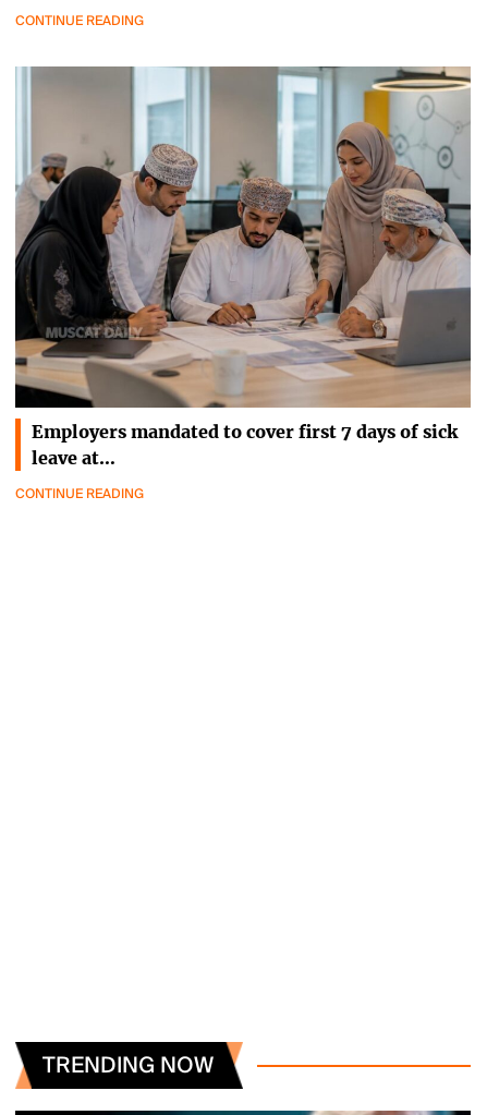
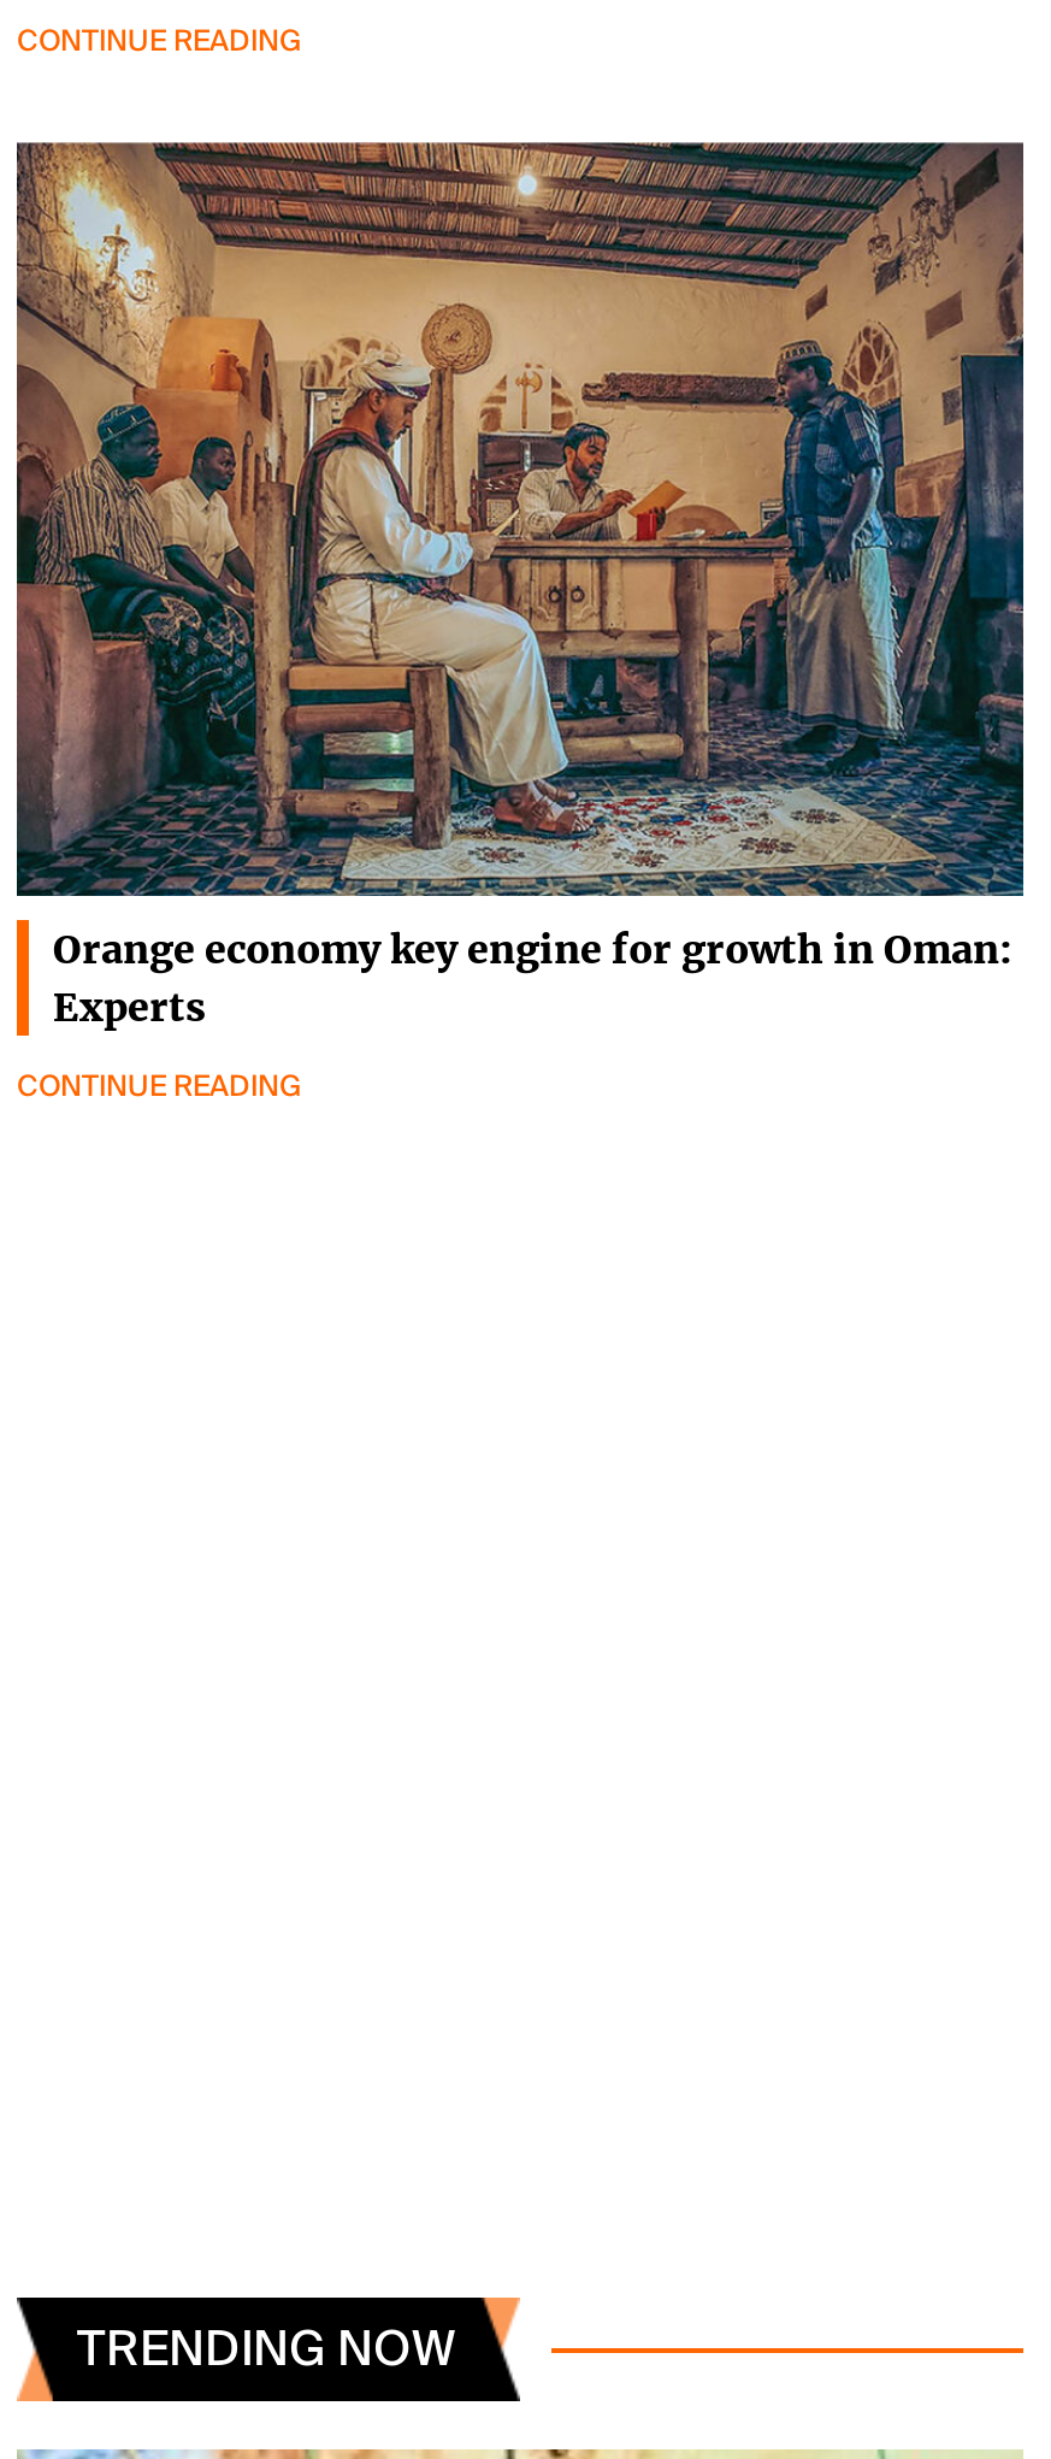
- [image]
- Employers mandated to cover first 7 days of sick
- leave at…
+ [image]
+ Orange economy key engine for growth in Oman:
+ Experts
